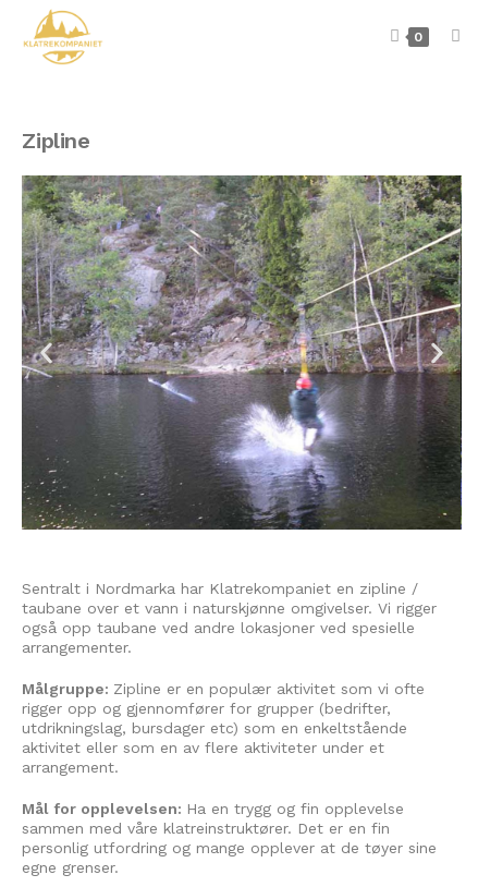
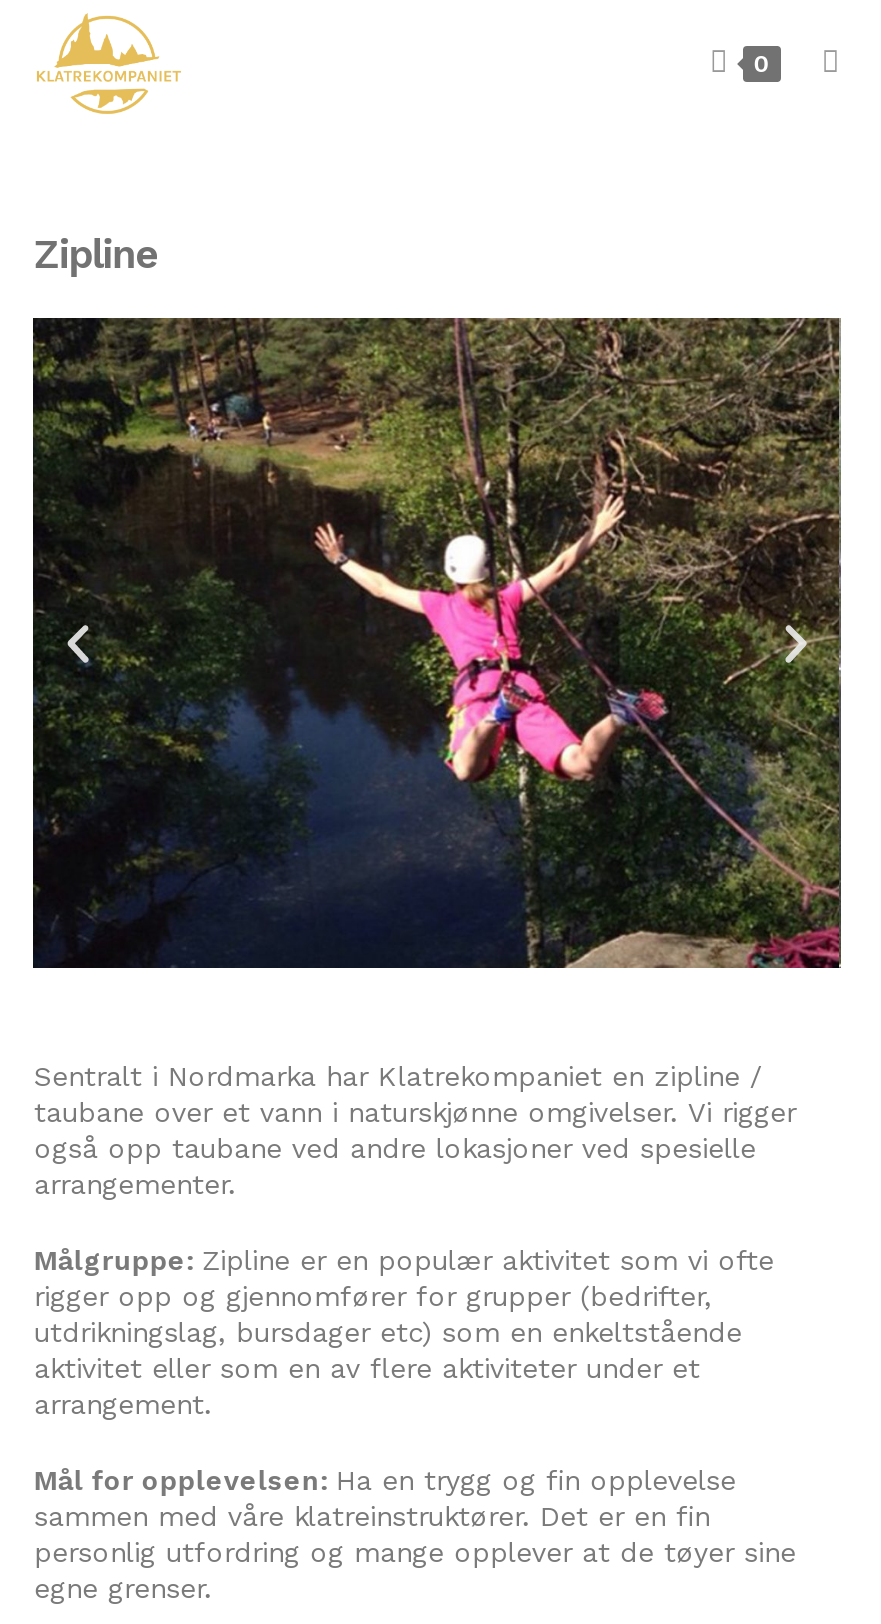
- [image]
+ [image]
